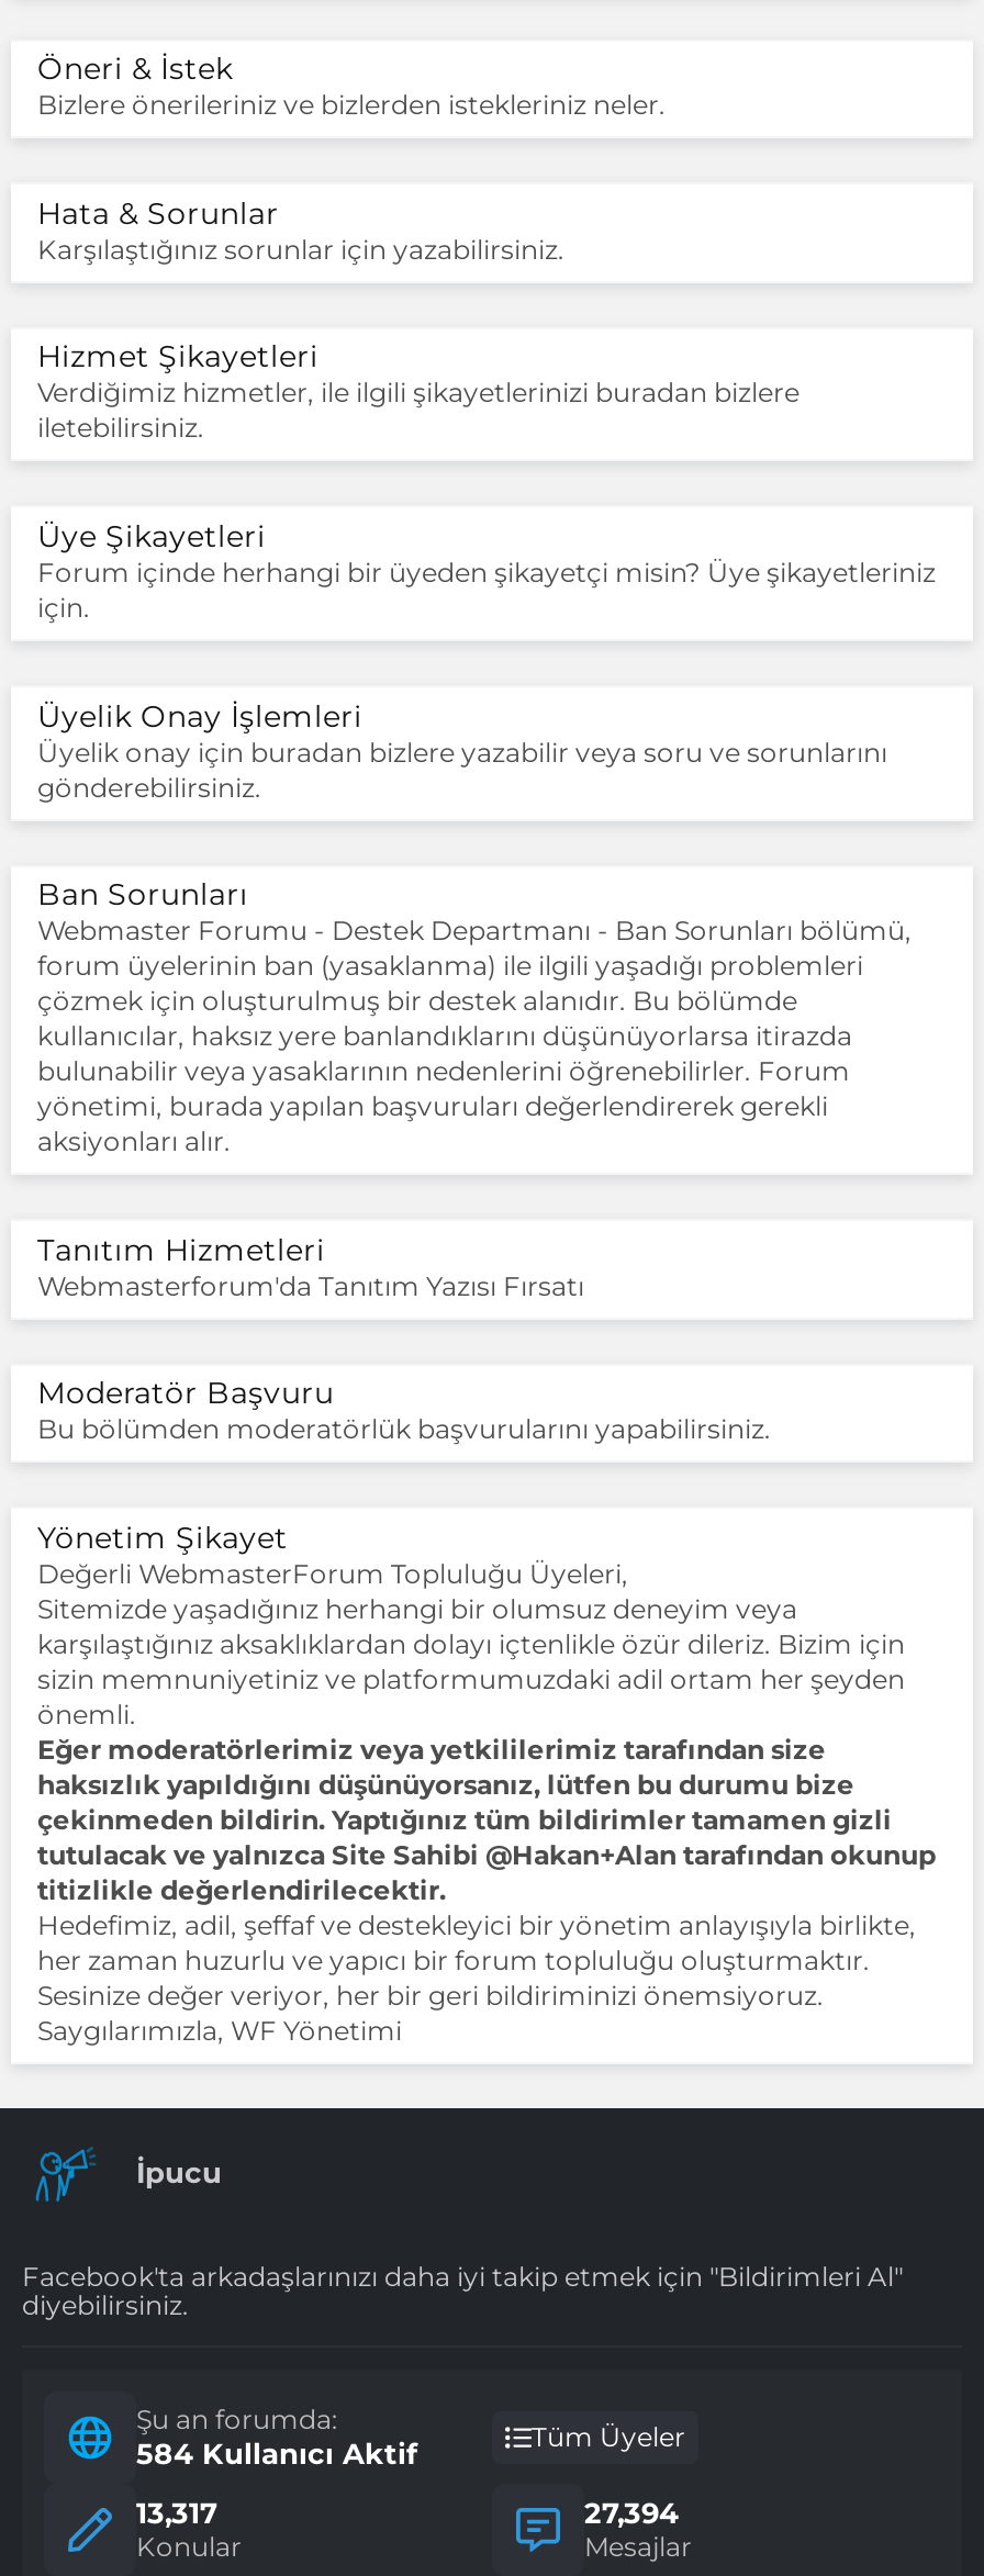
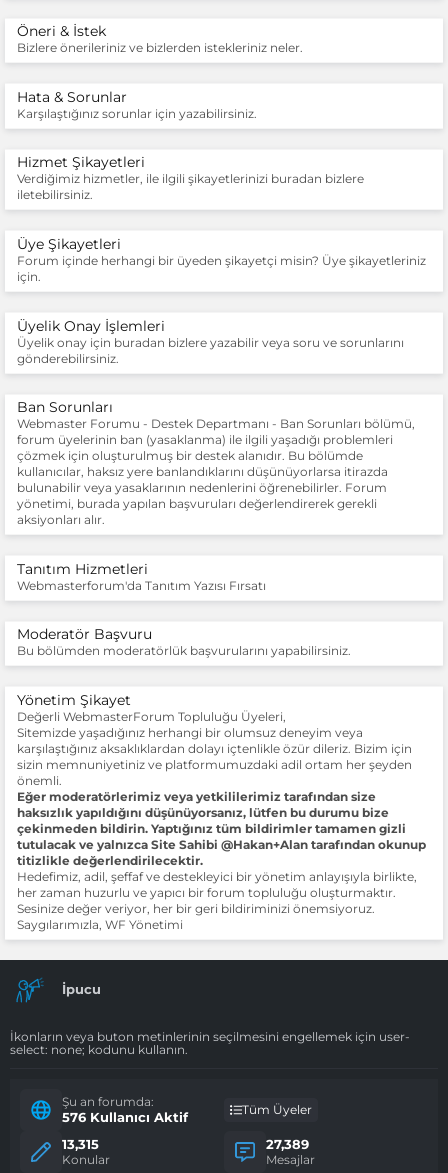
- Facebook'ta arkadaşlarınızı daha iyi takip etmek için "Bildirimleri Al"
- diyebilirsiniz.
+ İkonların veya buton metinlerinin seçilmesini engellemek için user-
+ select: none; kodunu kullanın.

- 584 Kullanıcı Aktif
+ 576 Kullanıcı Aktif

- 13,317
+ 13,315

- 27,394
+ 27,389
